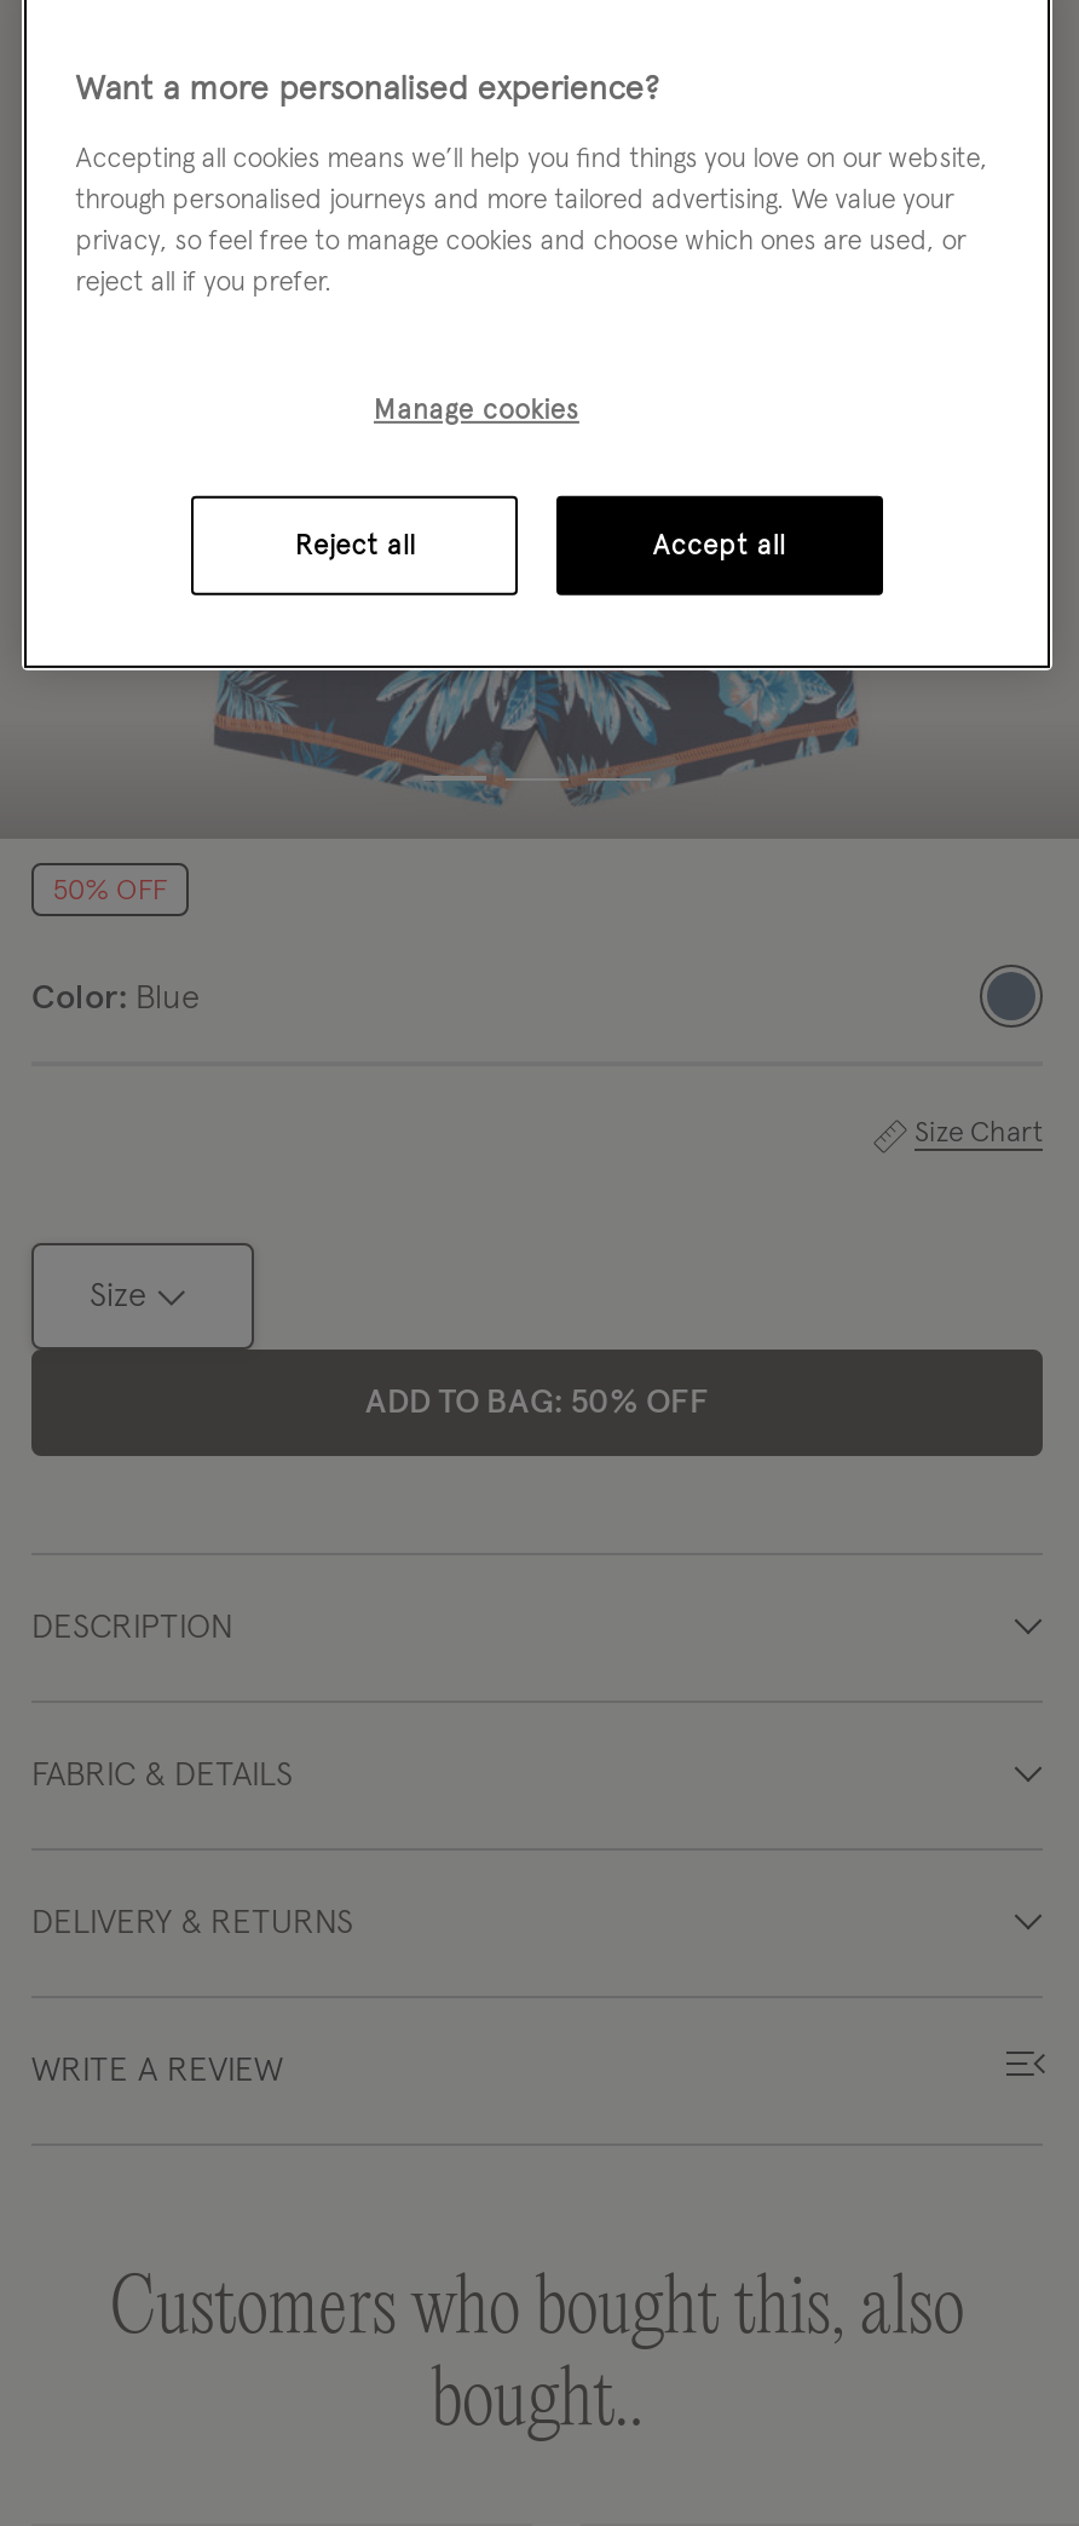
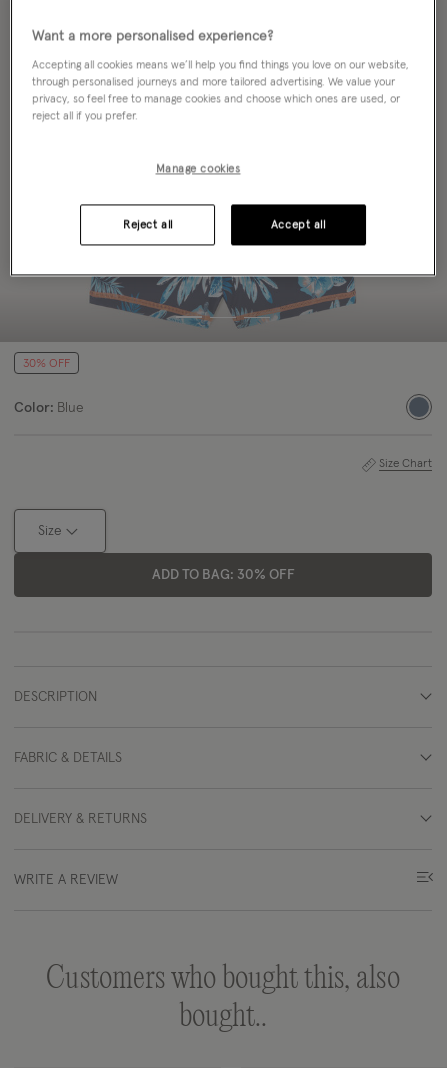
- 50% OFF
+ 30% OFF

- ADD TO BAG: 50% OFF
+ ADD TO BAG: 30% OFF
